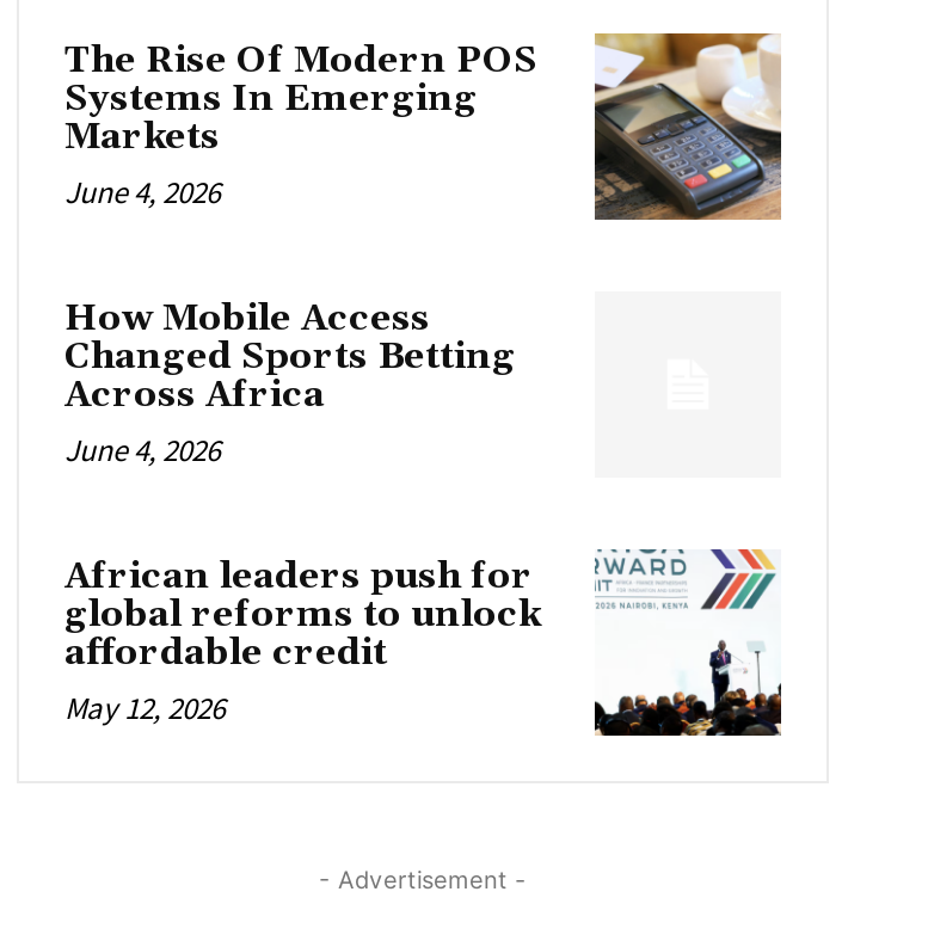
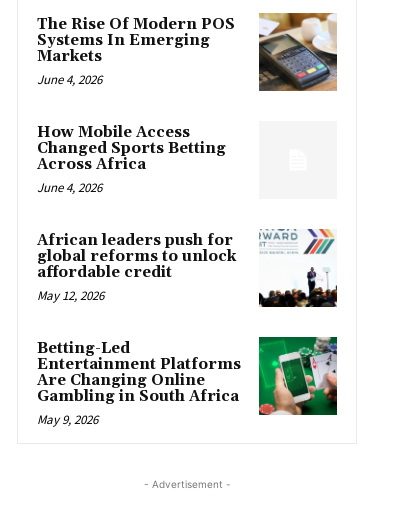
+ [image]
+ Betting-Led
+ Entertainment Platforms
+ Are Changing Online
+ Gambling in South Africa
+ May 9, 2026
